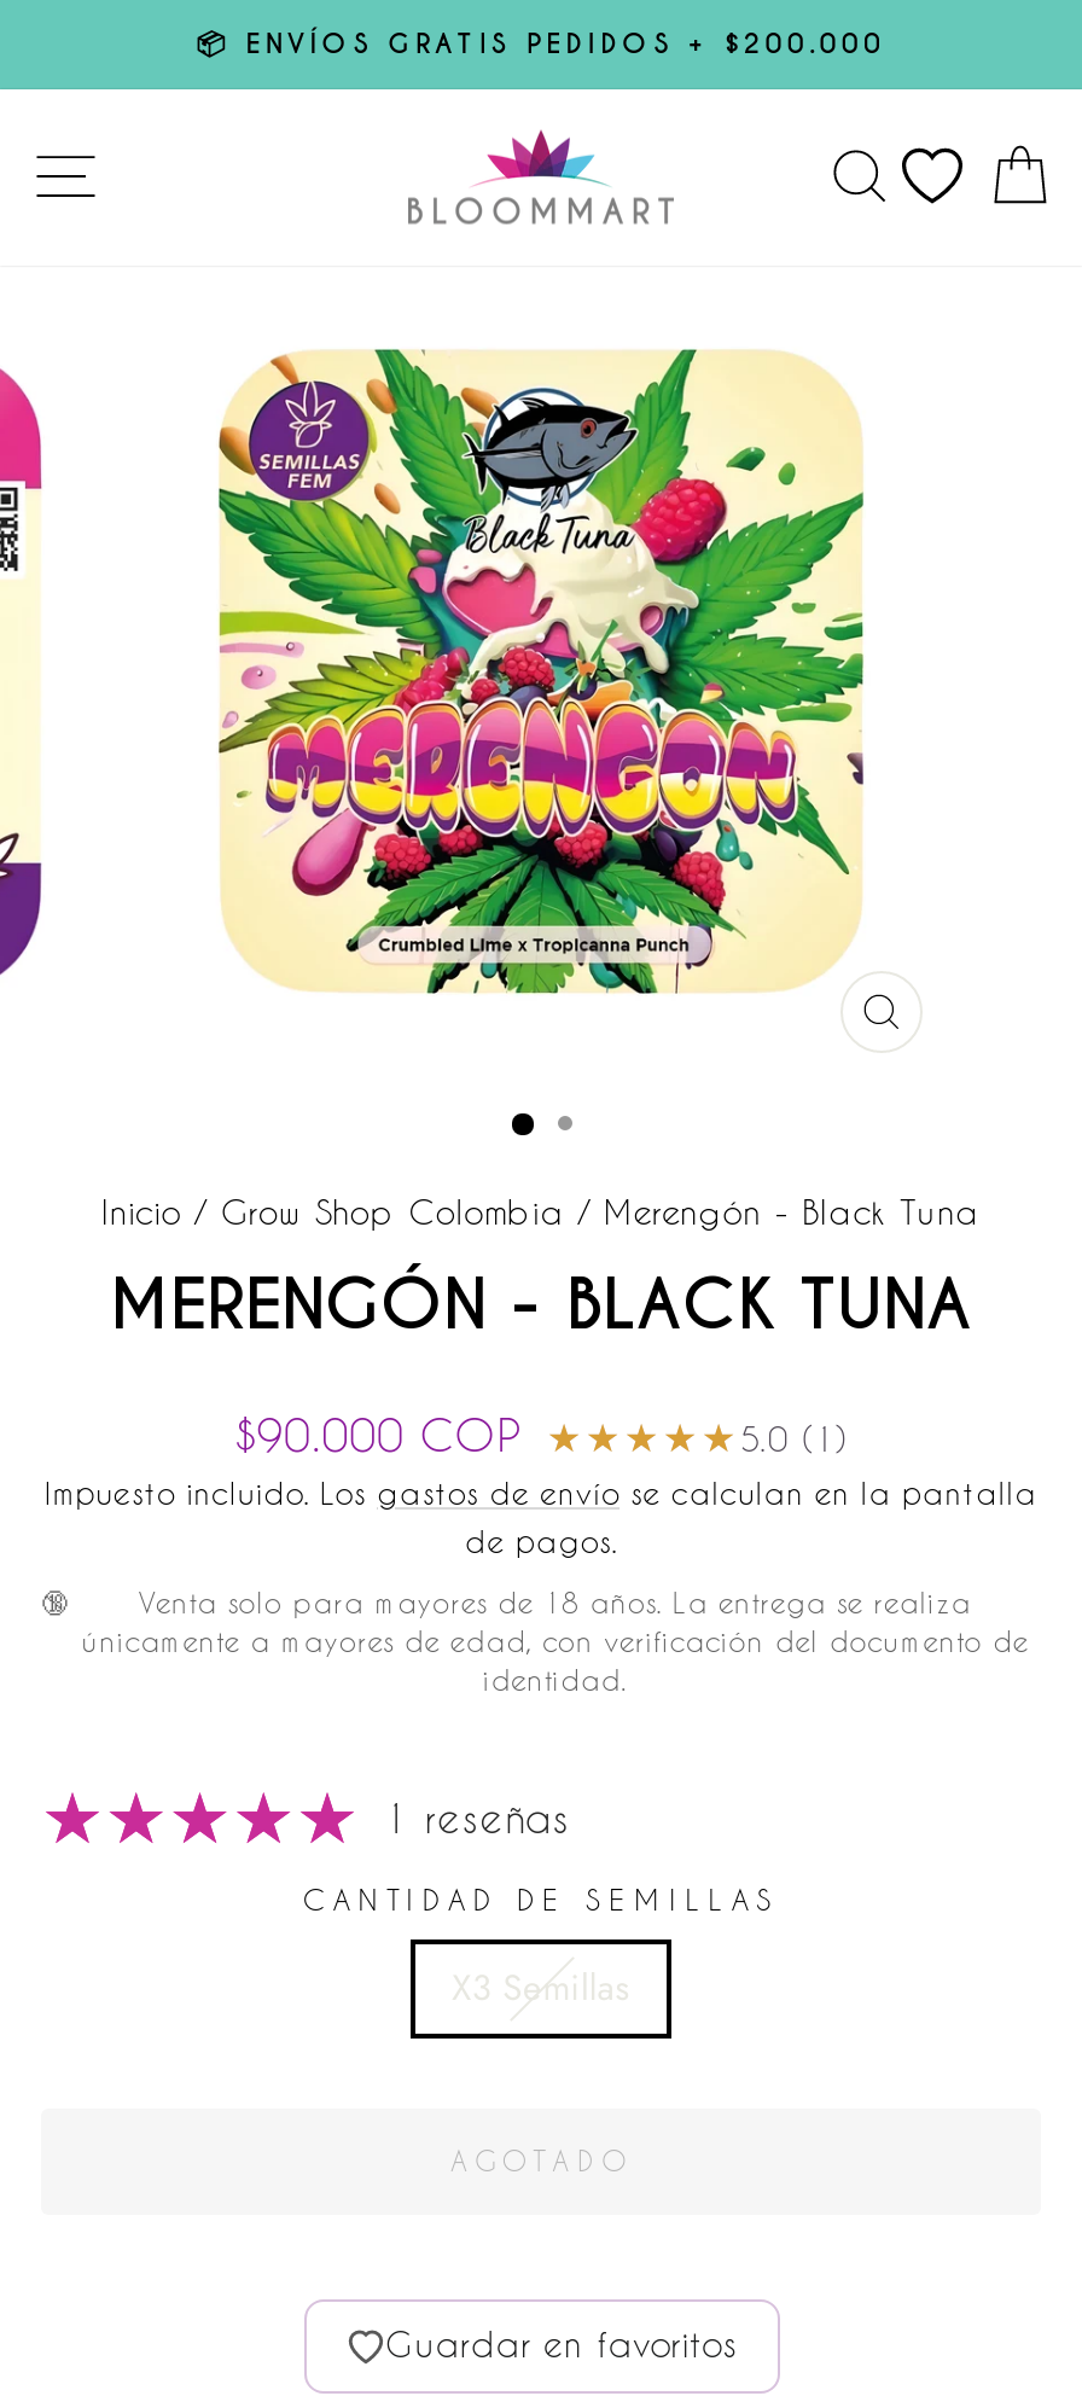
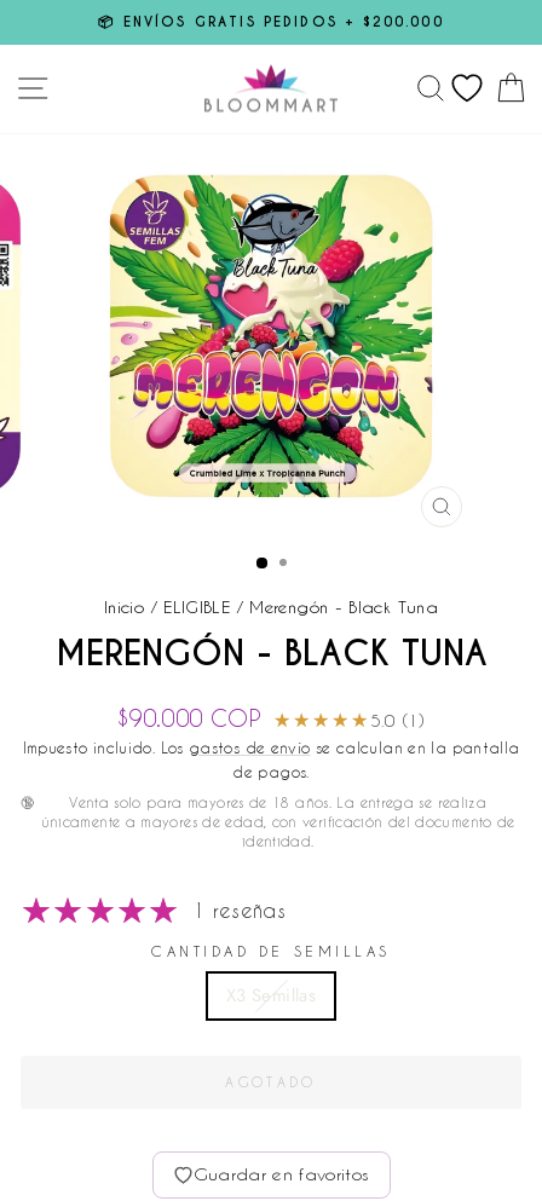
- Inicio / Grow Shop Colombia / Merengón - Black Tuna
+ Inicio / ELIGIBLE / Merengón - Black Tuna
